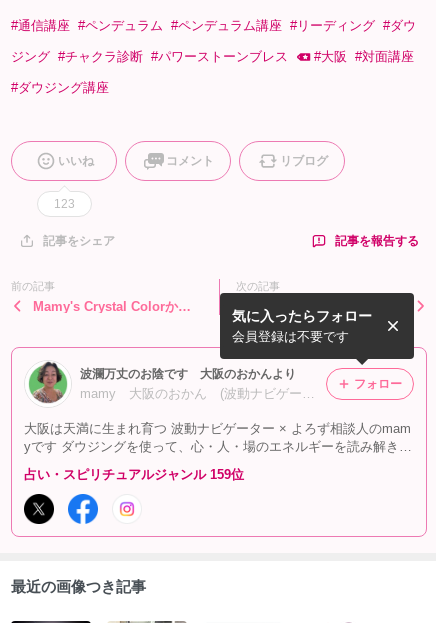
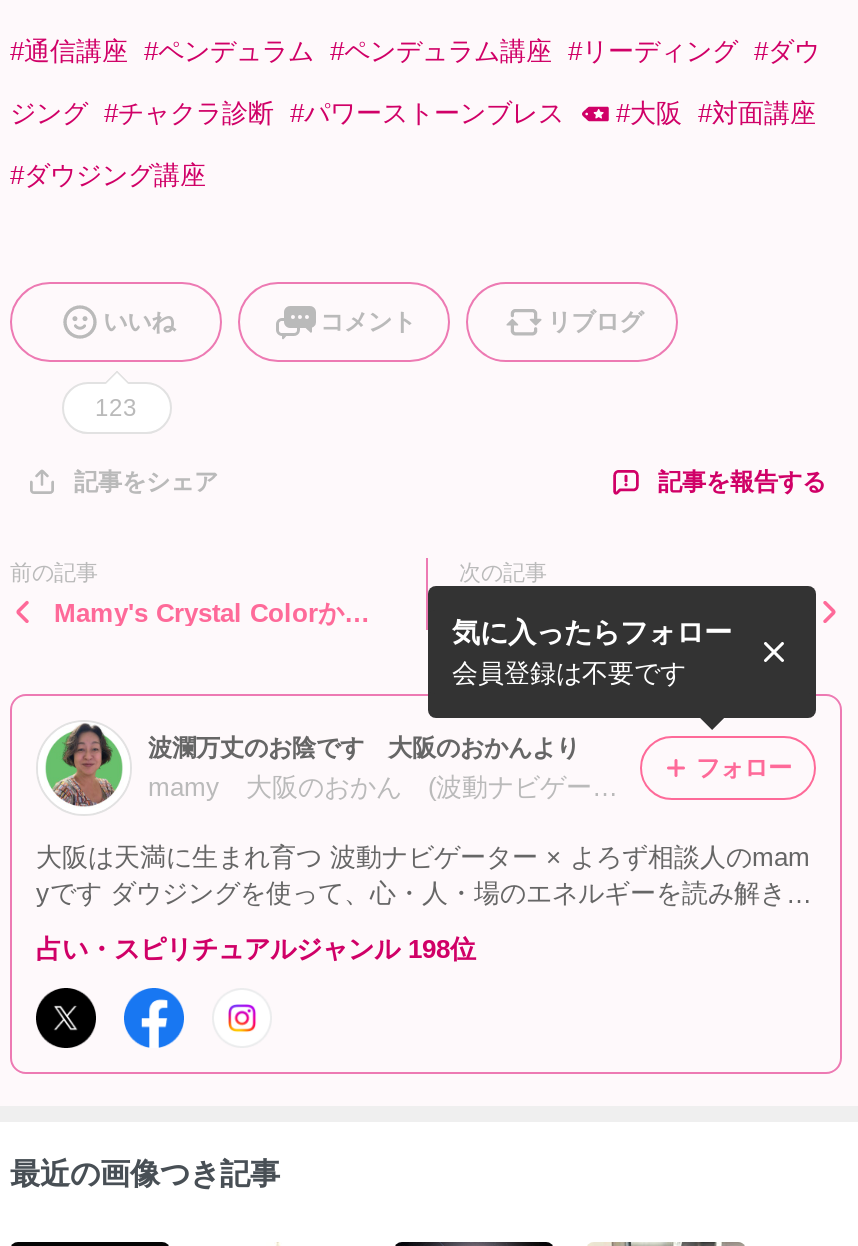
- 占い・スピリチュアルジャンル 159位
+ 占い・スピリチュアルジャンル 198位
